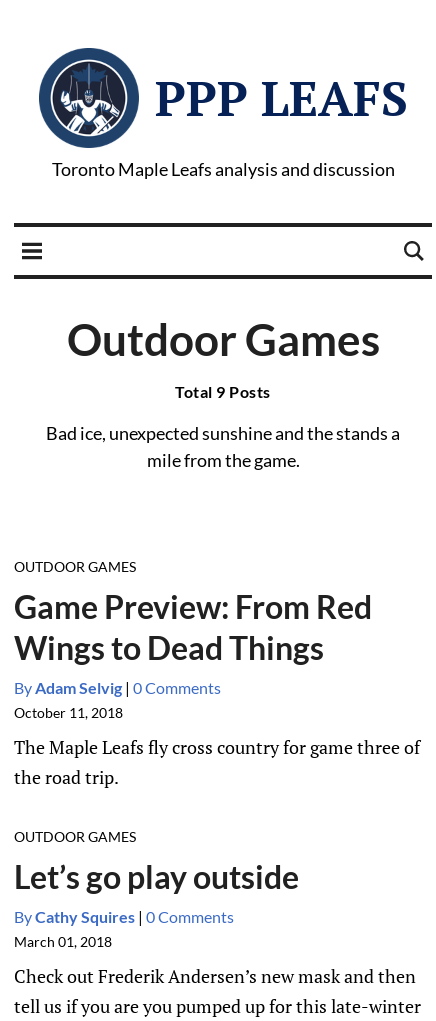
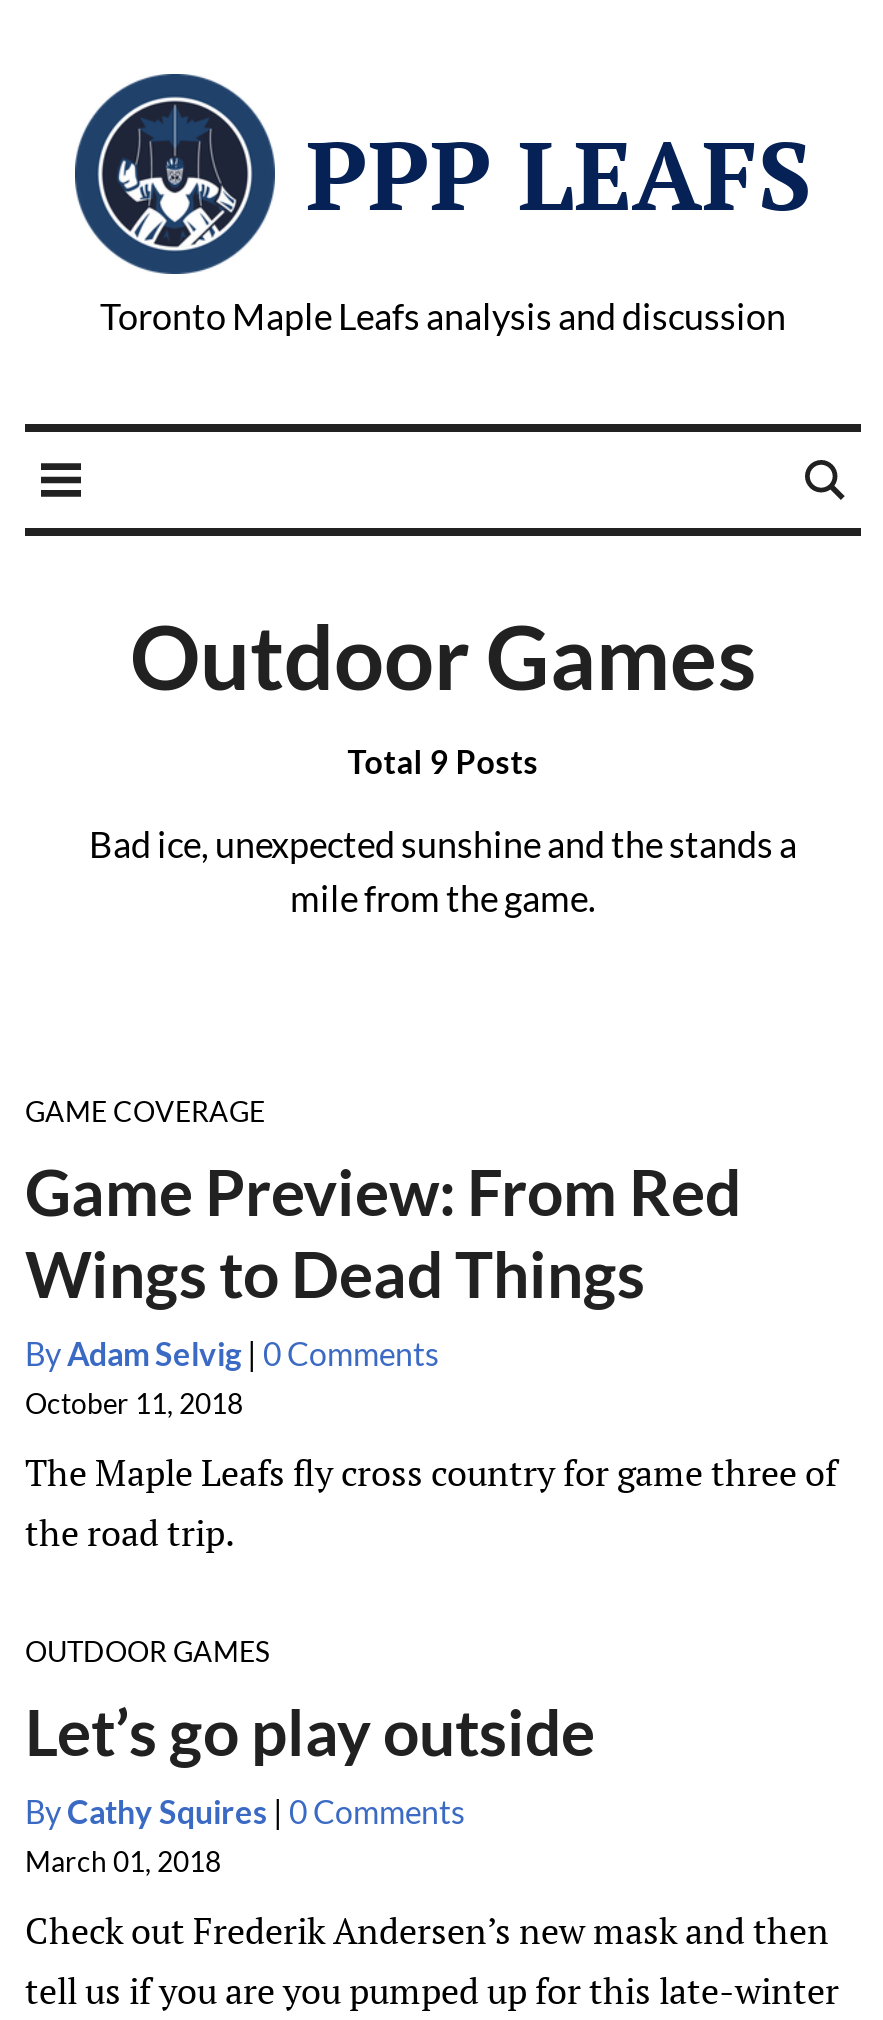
- OUTDOOR GAMES
+ GAME COVERAGE
